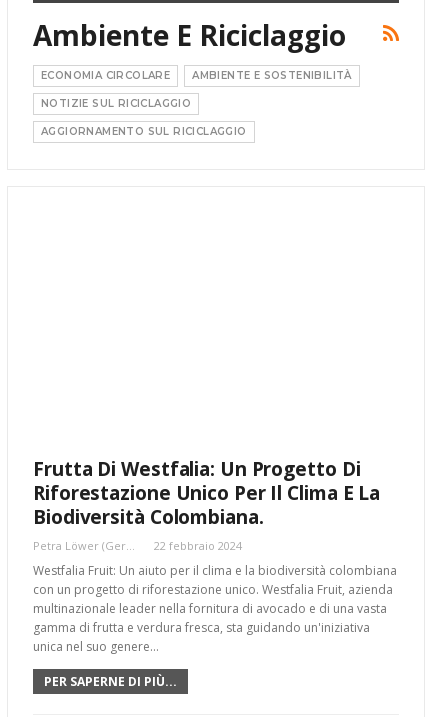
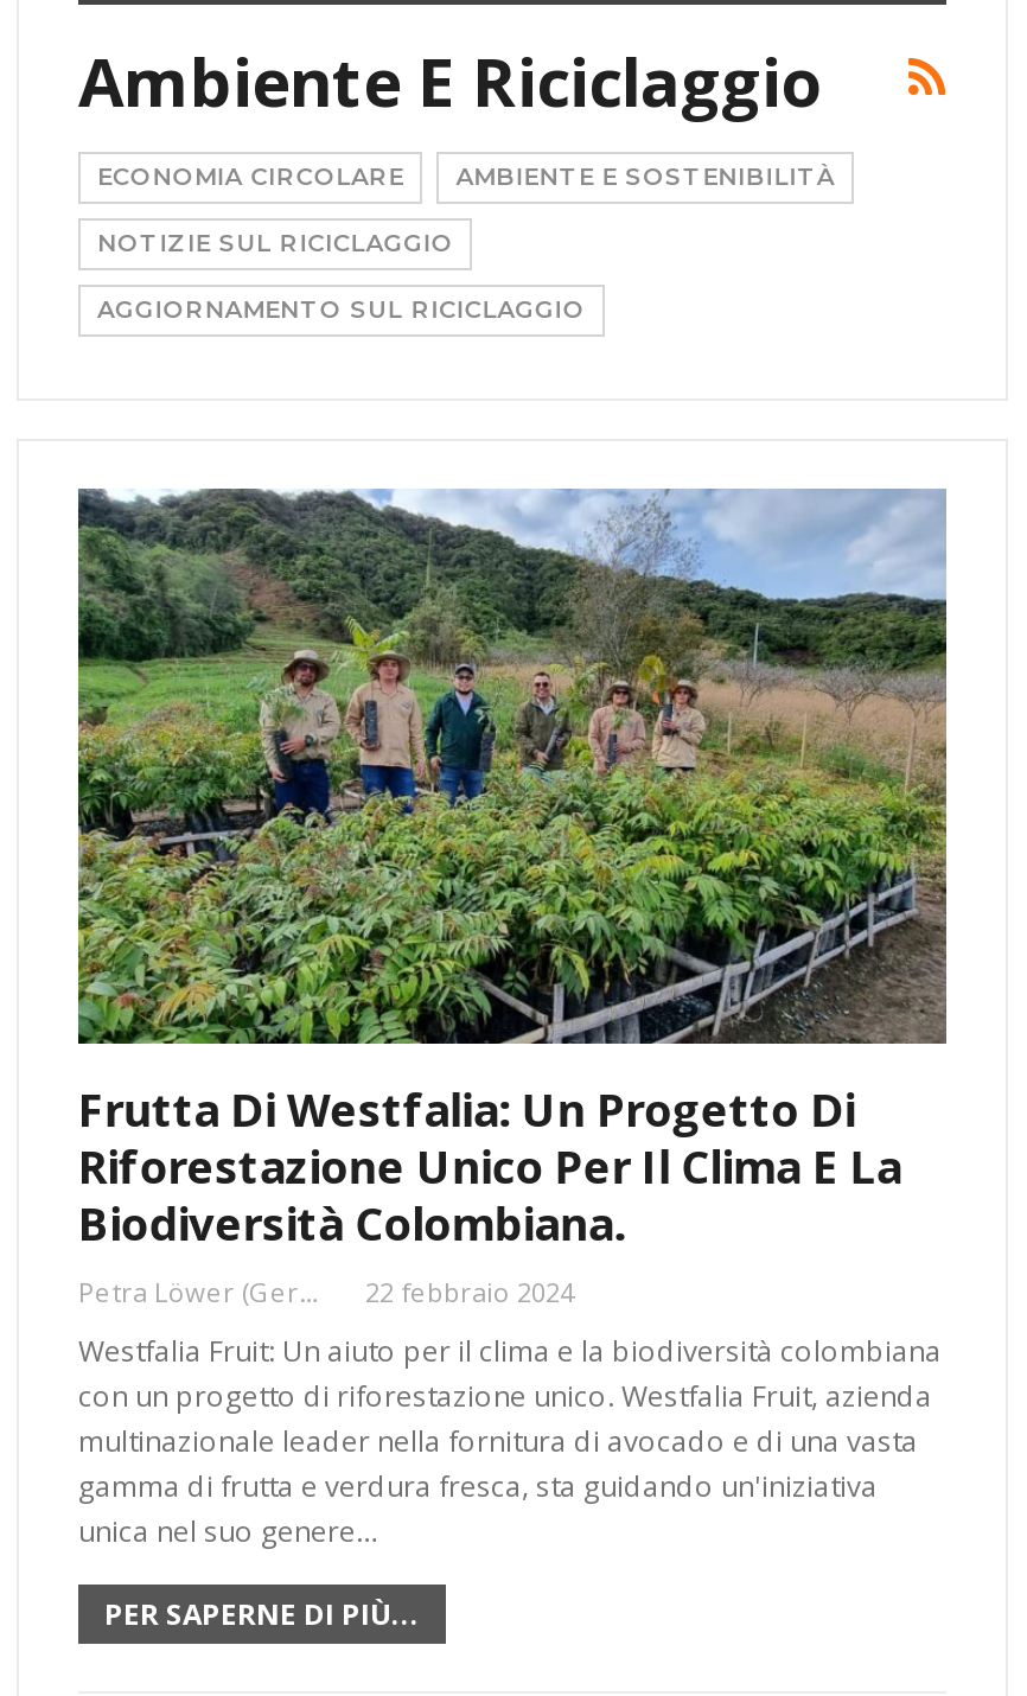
+ [image]
